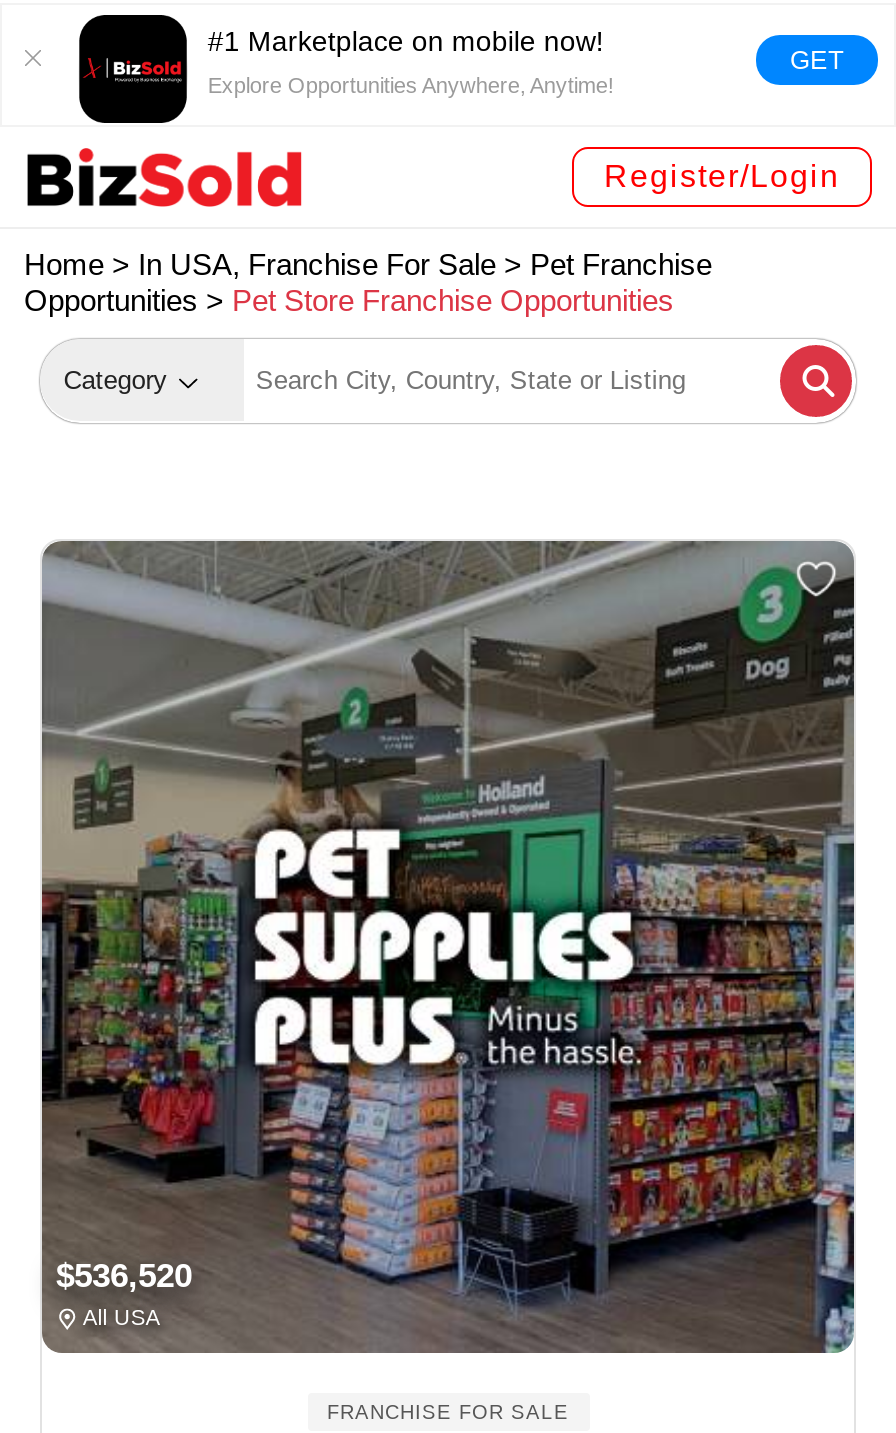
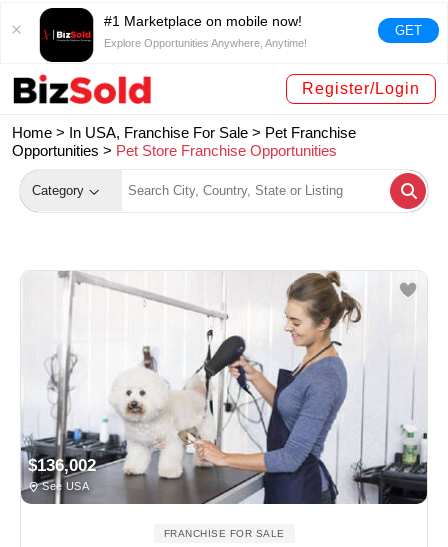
- [image]
- $536,520
+ [image]
+ $136,002

- All USA
+ See USA
